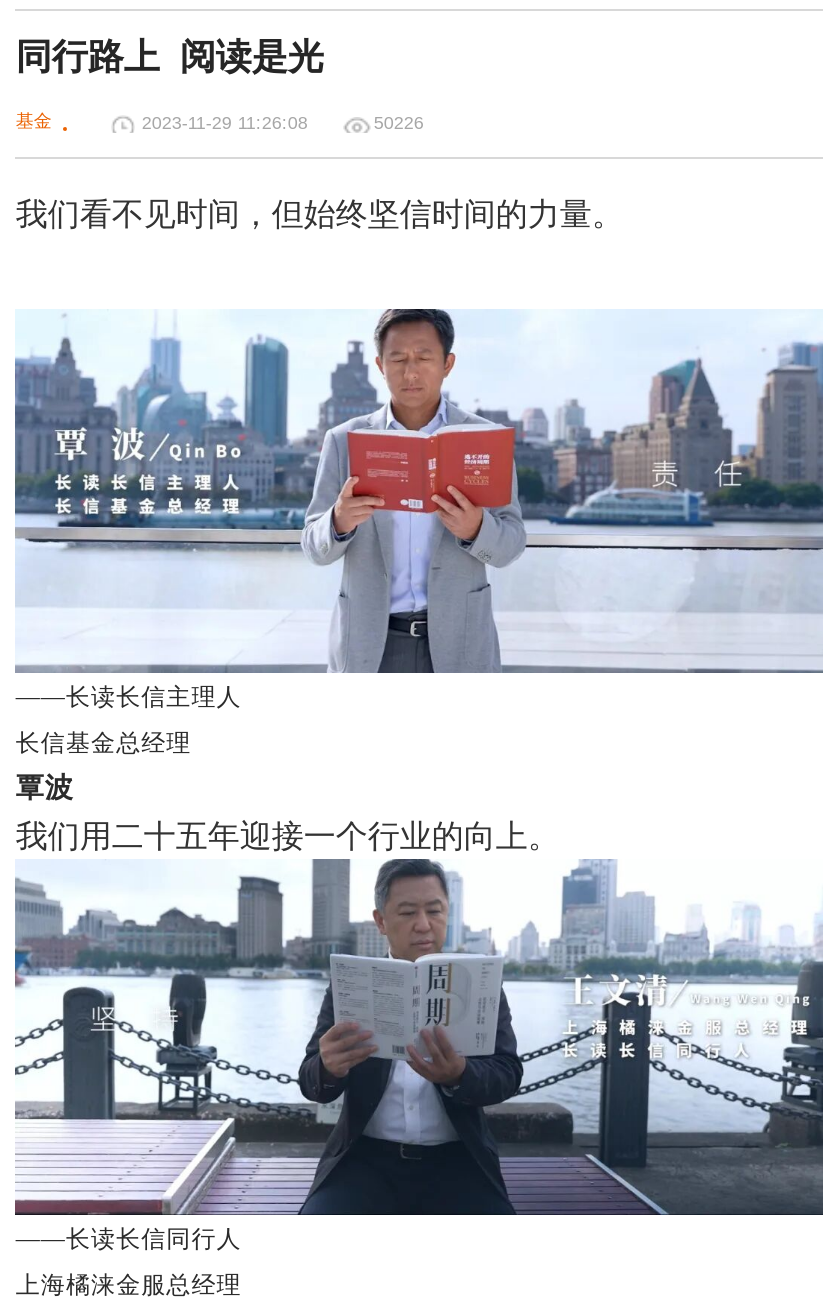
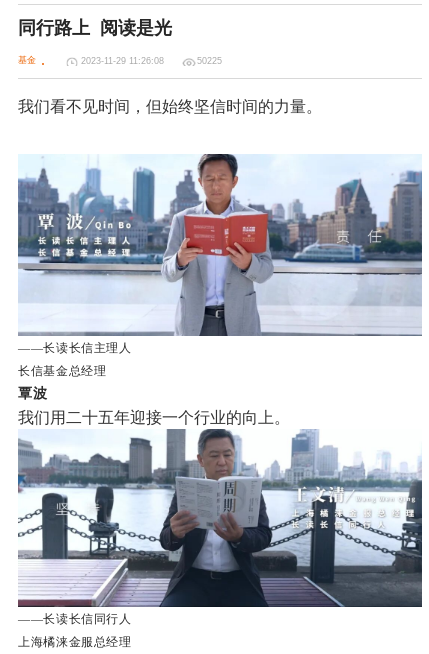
- 50226
+ 50225
